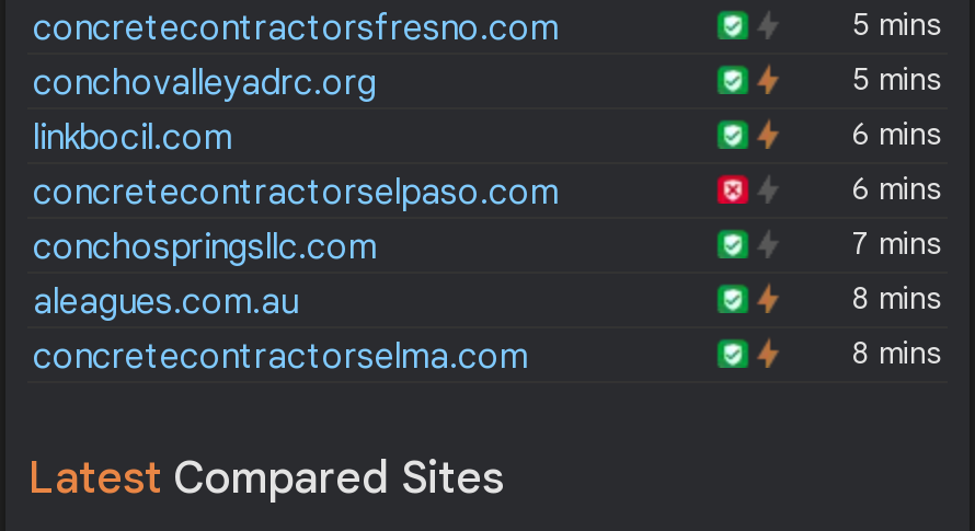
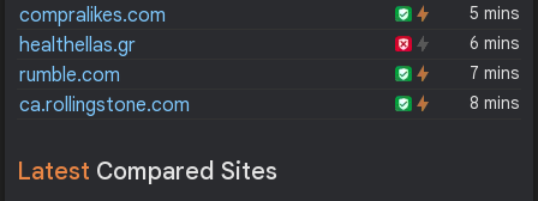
- concretecontractorsfresno.com
+ compralikes.com

- conchovalleyadrc.org
- 5 mins
- linkbocil.com
+ healthellas.gr

- concretecontractorselpaso.com
- 6 mins
- conchospringsllc.com
+ rumble.com

- aleagues.com.au
- 8 mins
- concretecontractorselma.com
+ ca.rollingstone.com
